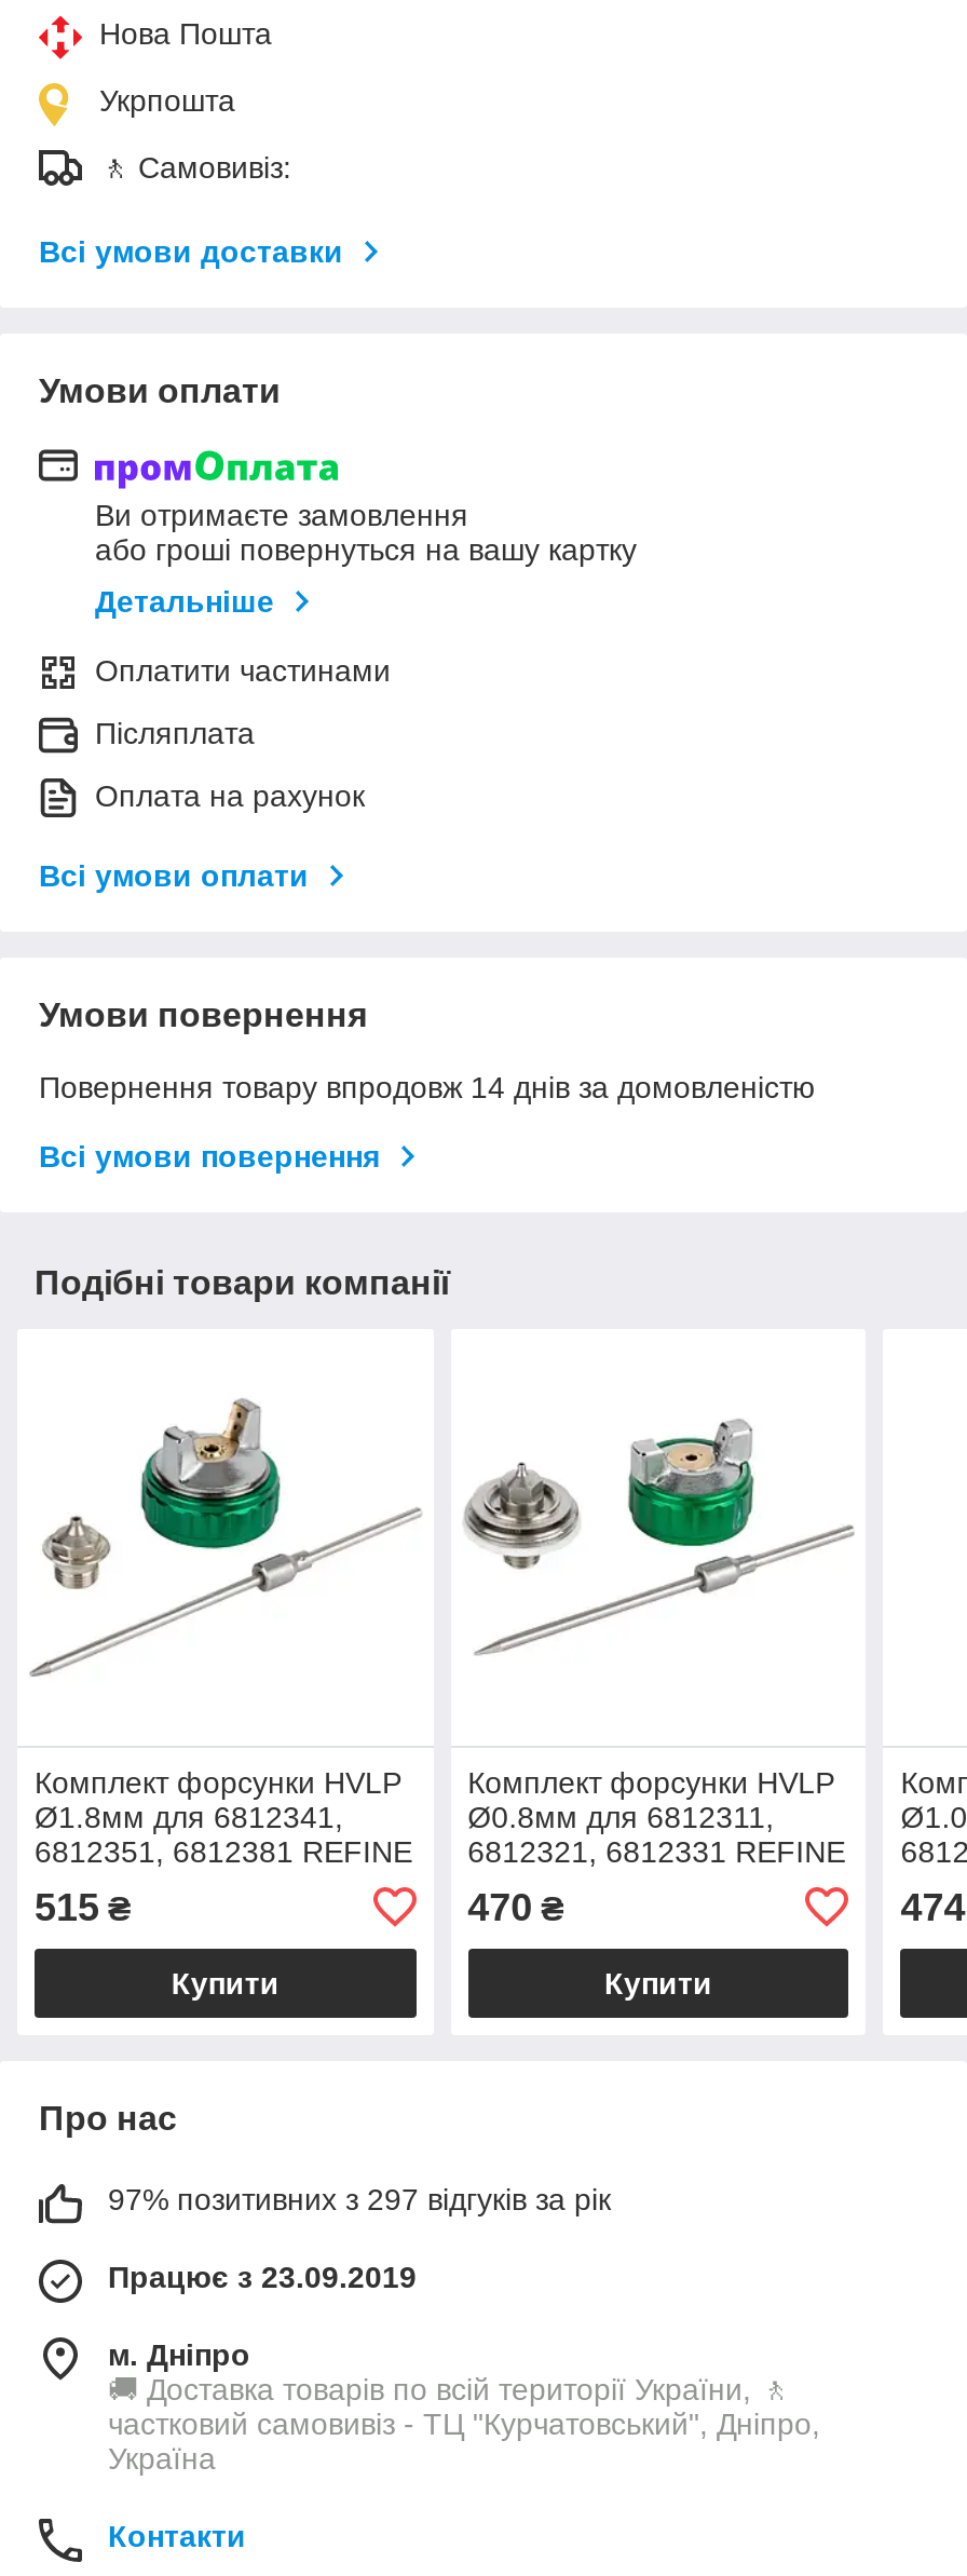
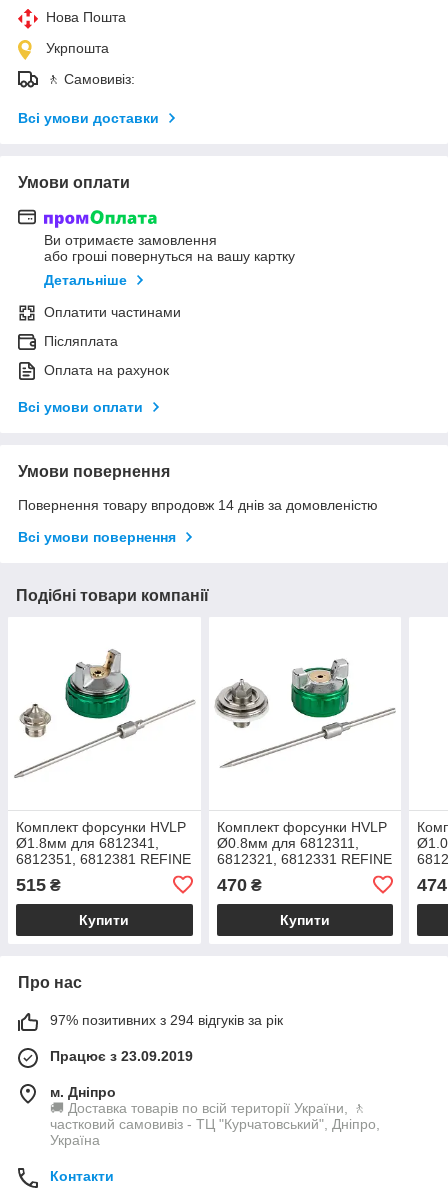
- 97% позитивних з 297 відгуків за рік
+ 97% позитивних з 294 відгуків за рік
